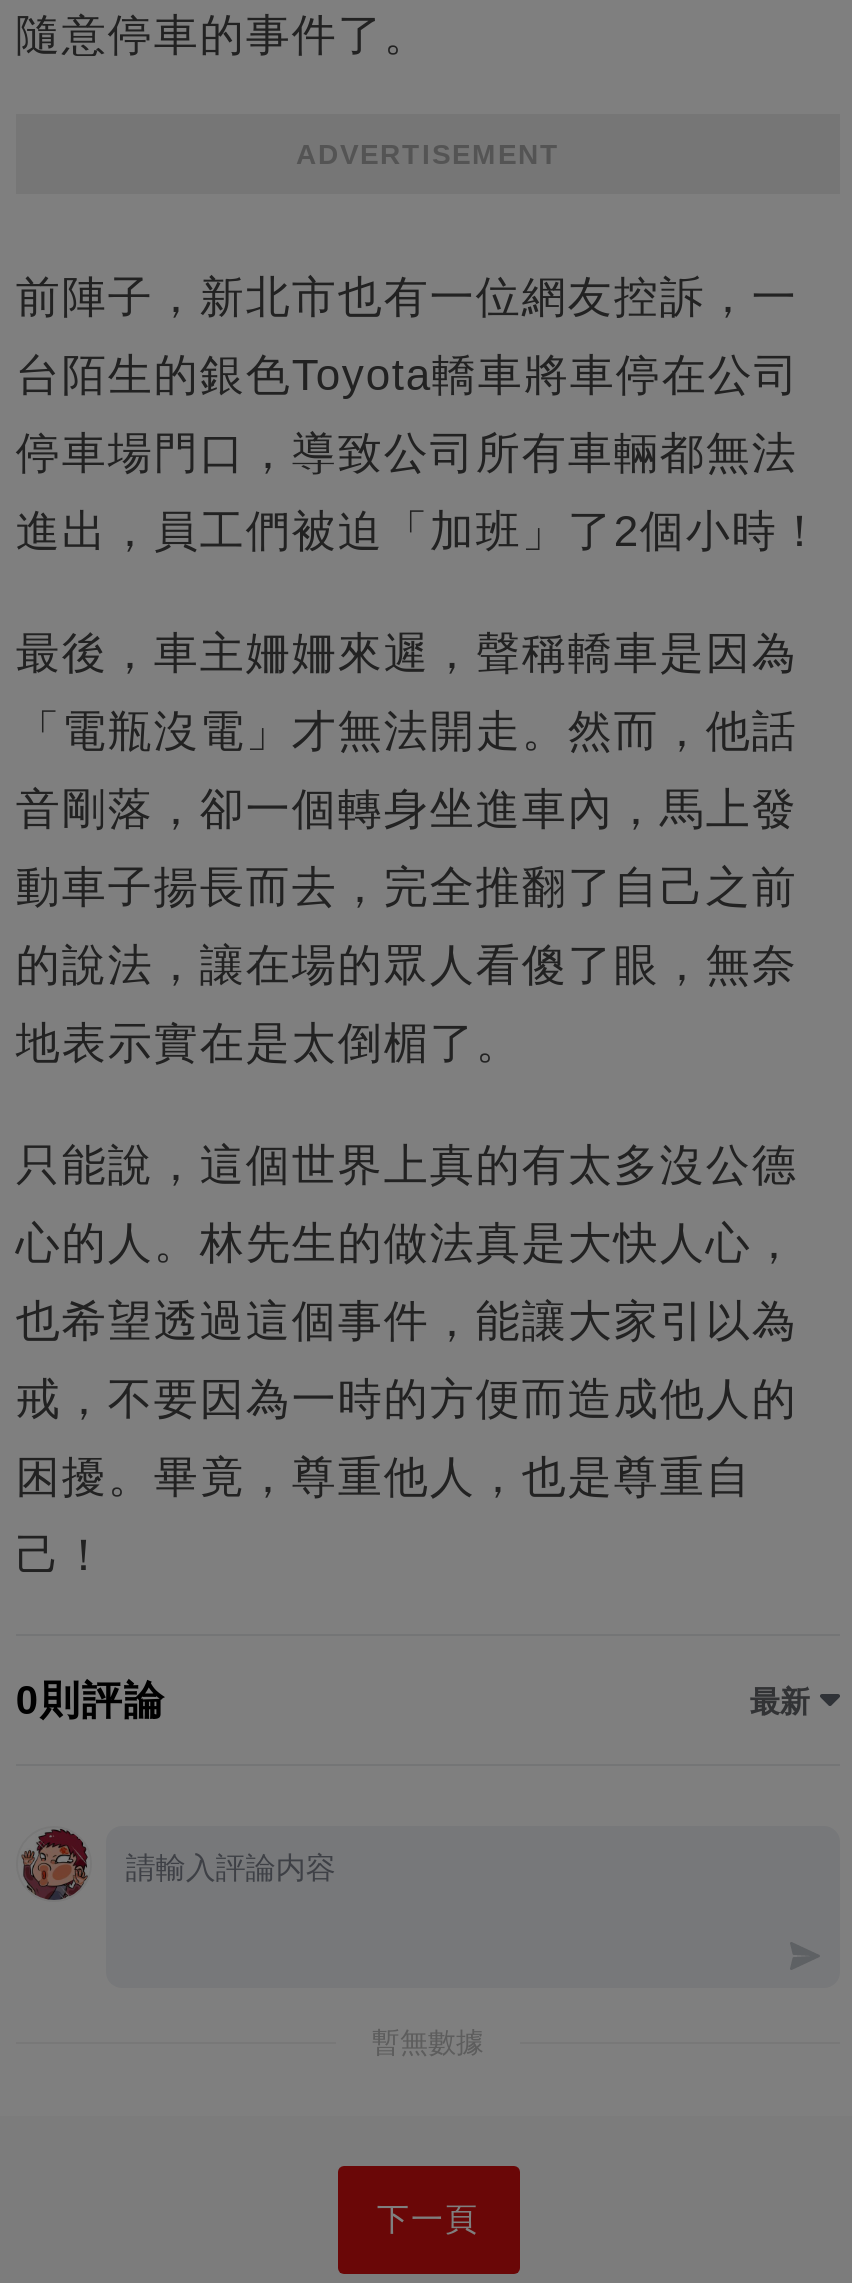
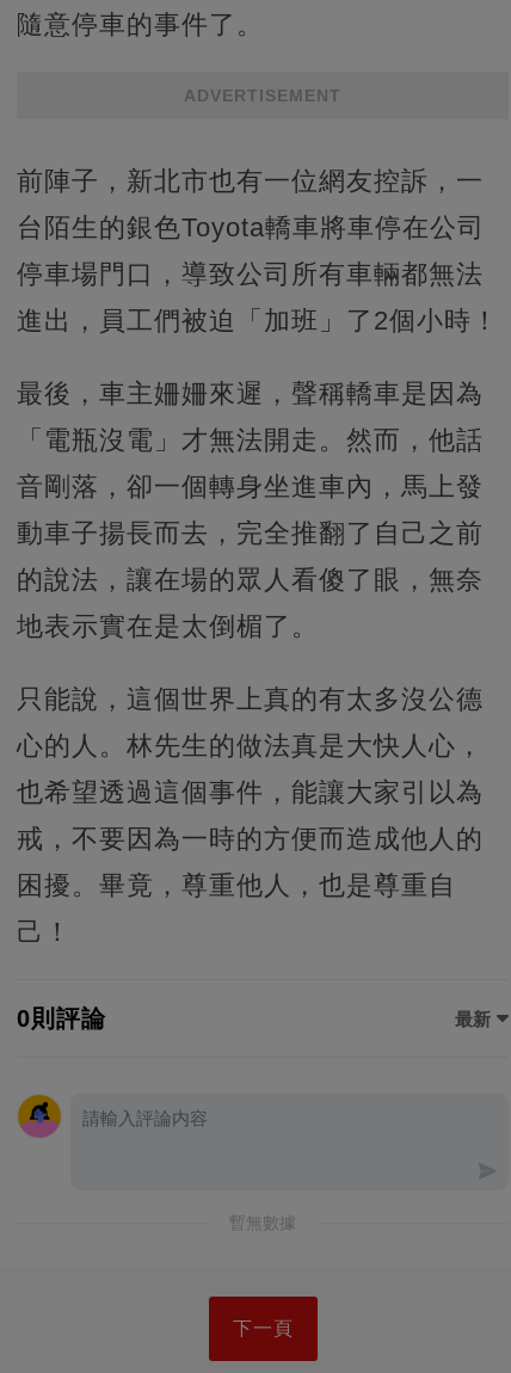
- [image]
+ [image]
